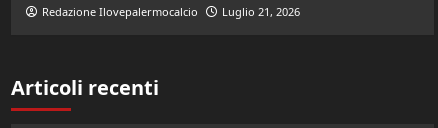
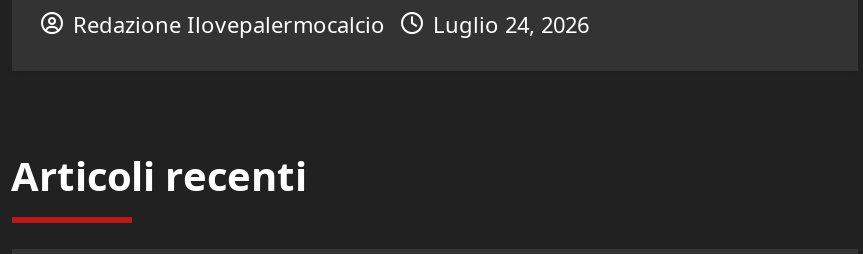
- Redazione Ilovepalermocalcio Luglio 21, 2026
+ Redazione Ilovepalermocalcio Luglio 24, 2026
